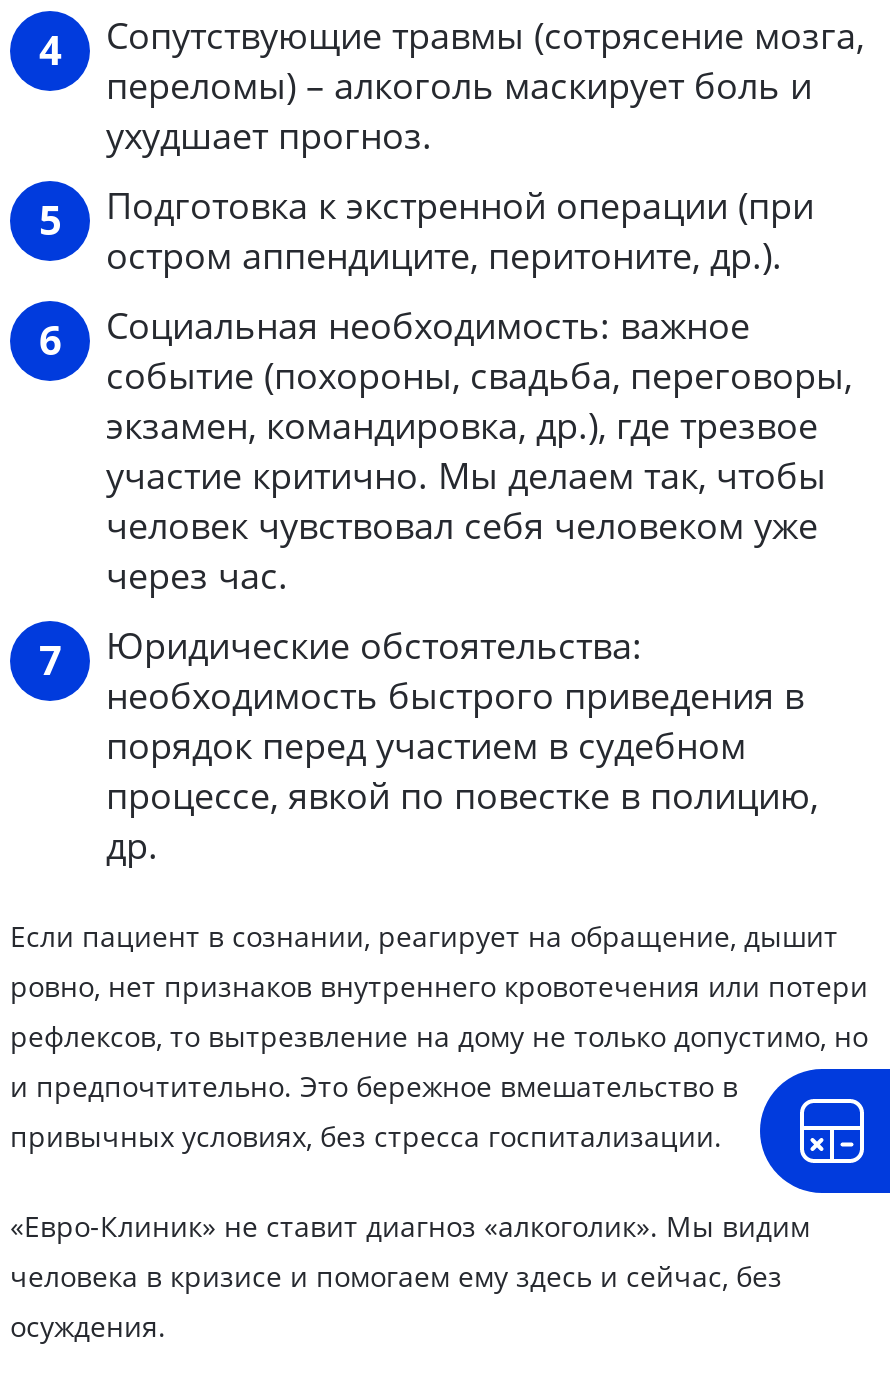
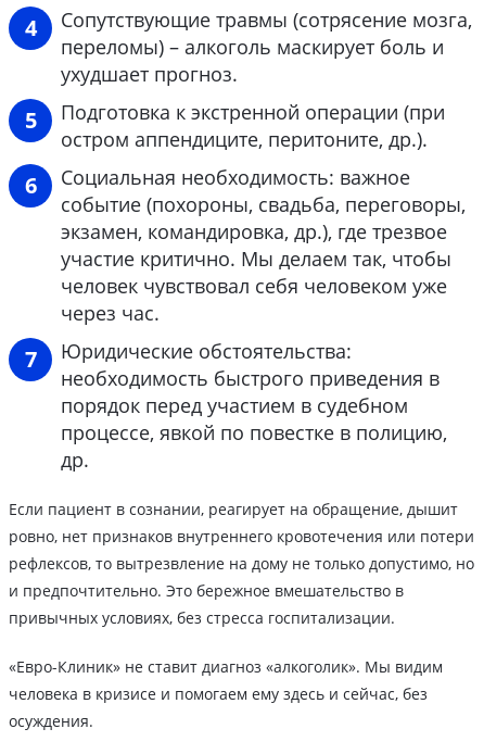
- [image]
